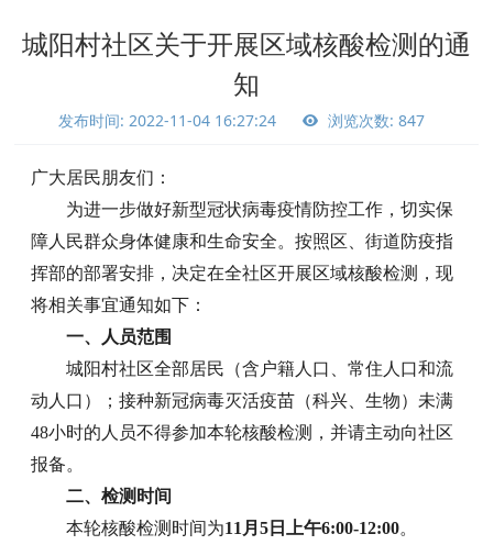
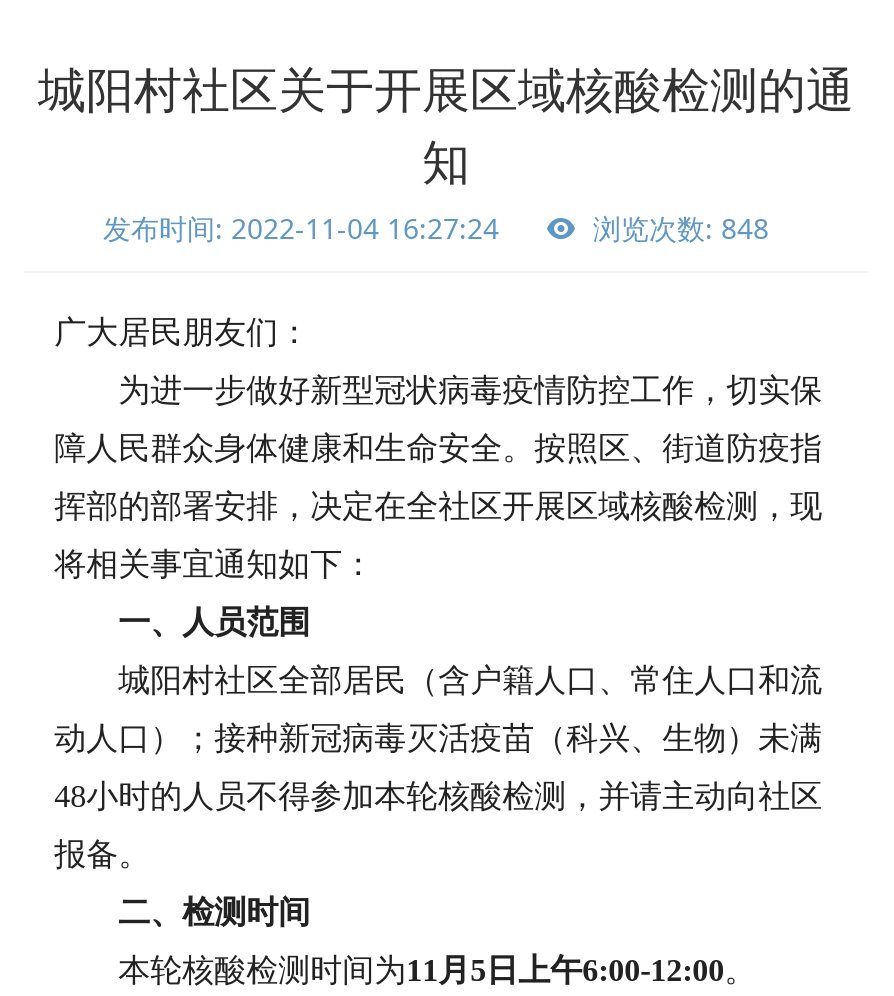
- 浏览次数: 847
+ 浏览次数: 848
